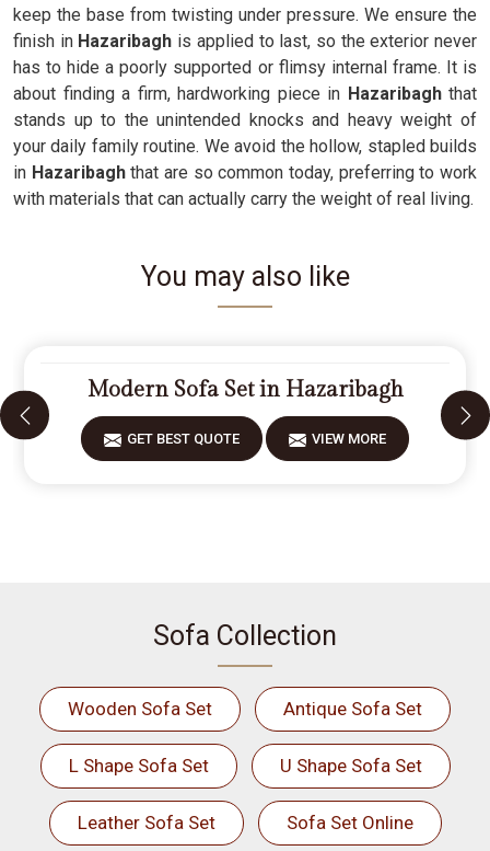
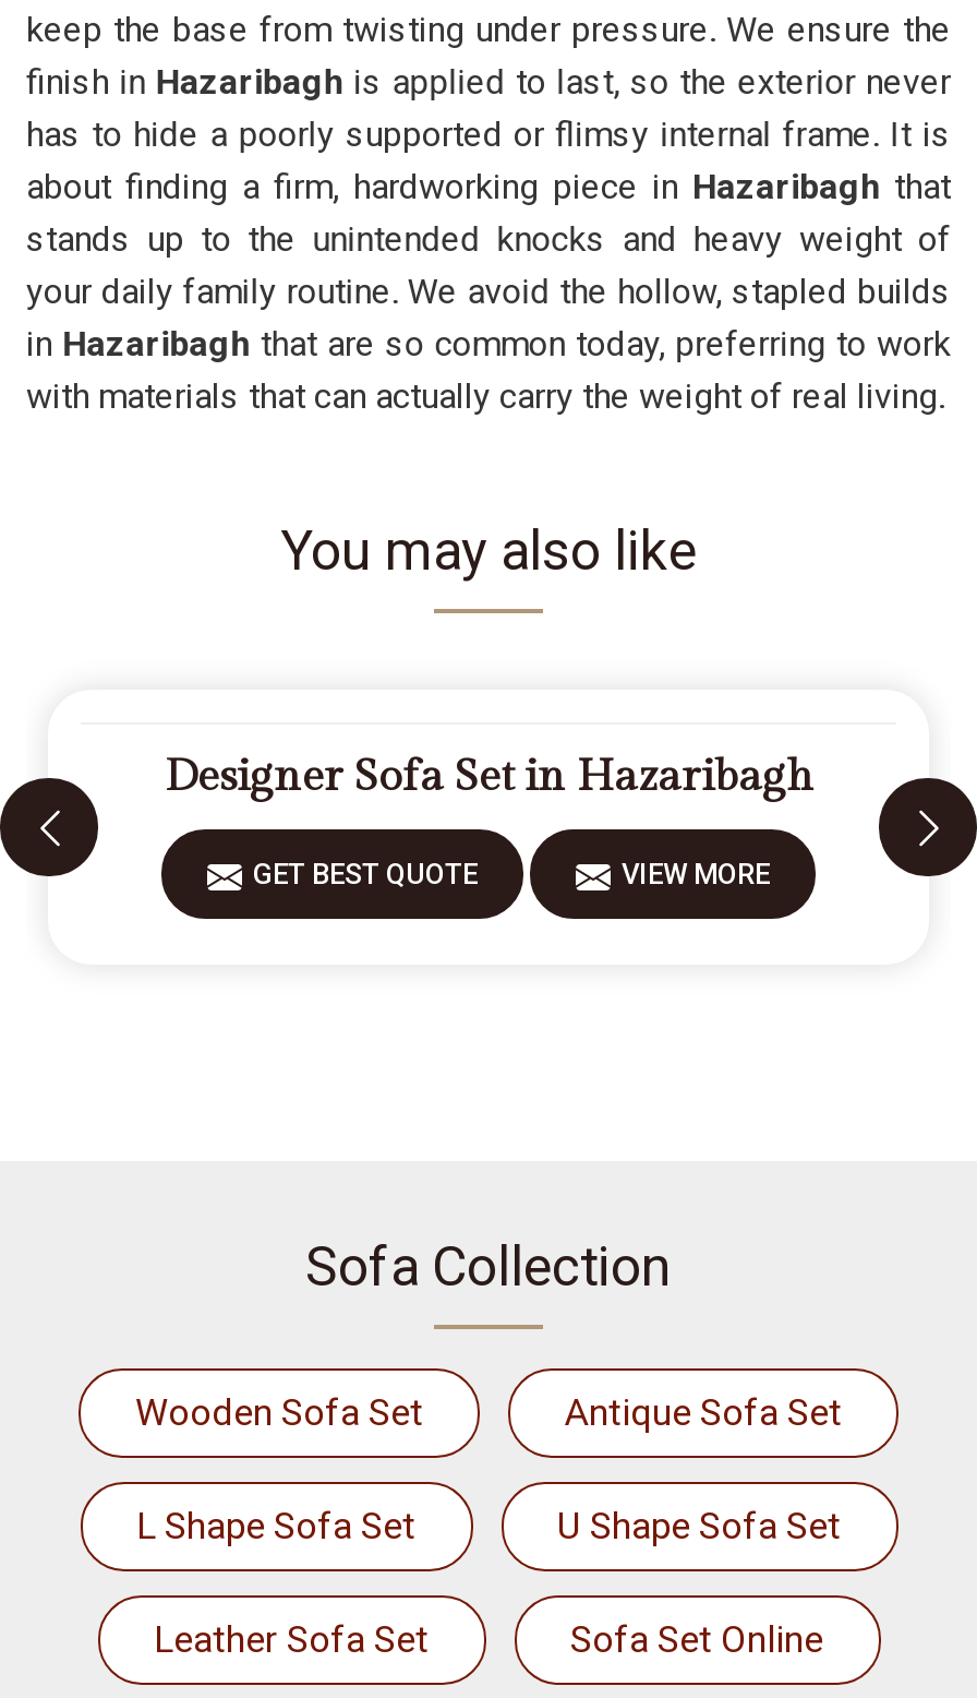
- Modern Sofa Set in Hazaribagh
+ Designer Sofa Set in Hazaribagh
